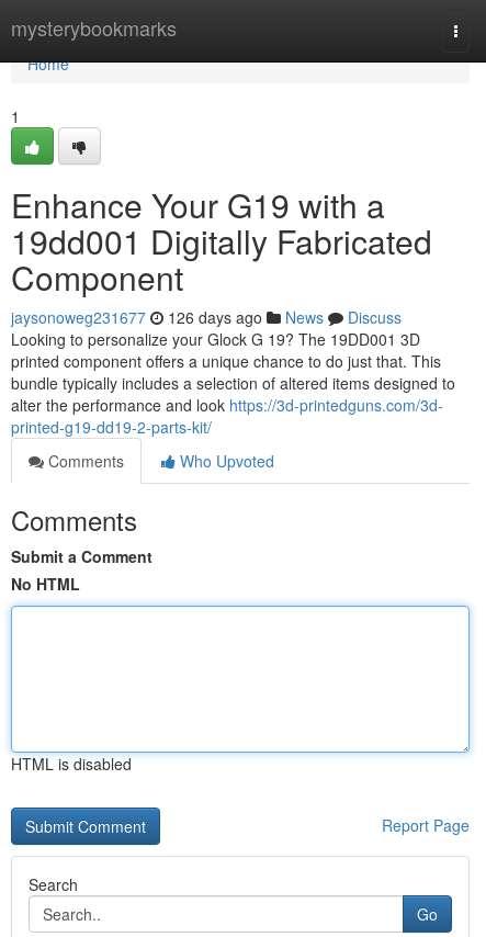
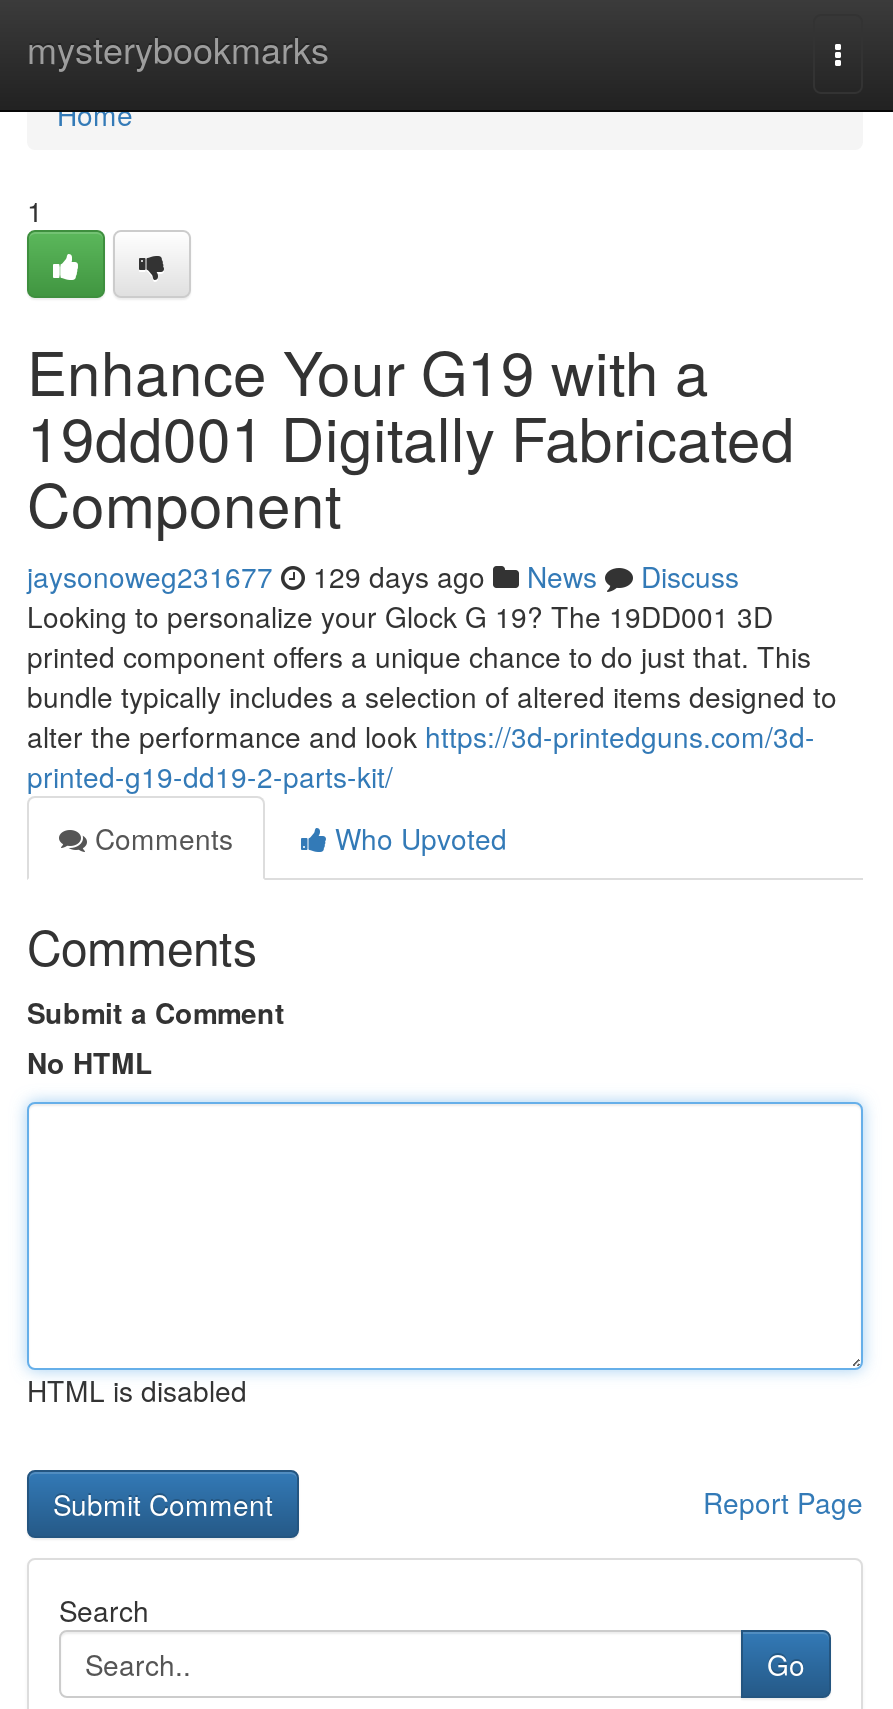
- jaysonoweg231677 126 days ago News Discuss
+ jaysonoweg231677 129 days ago News Discuss
